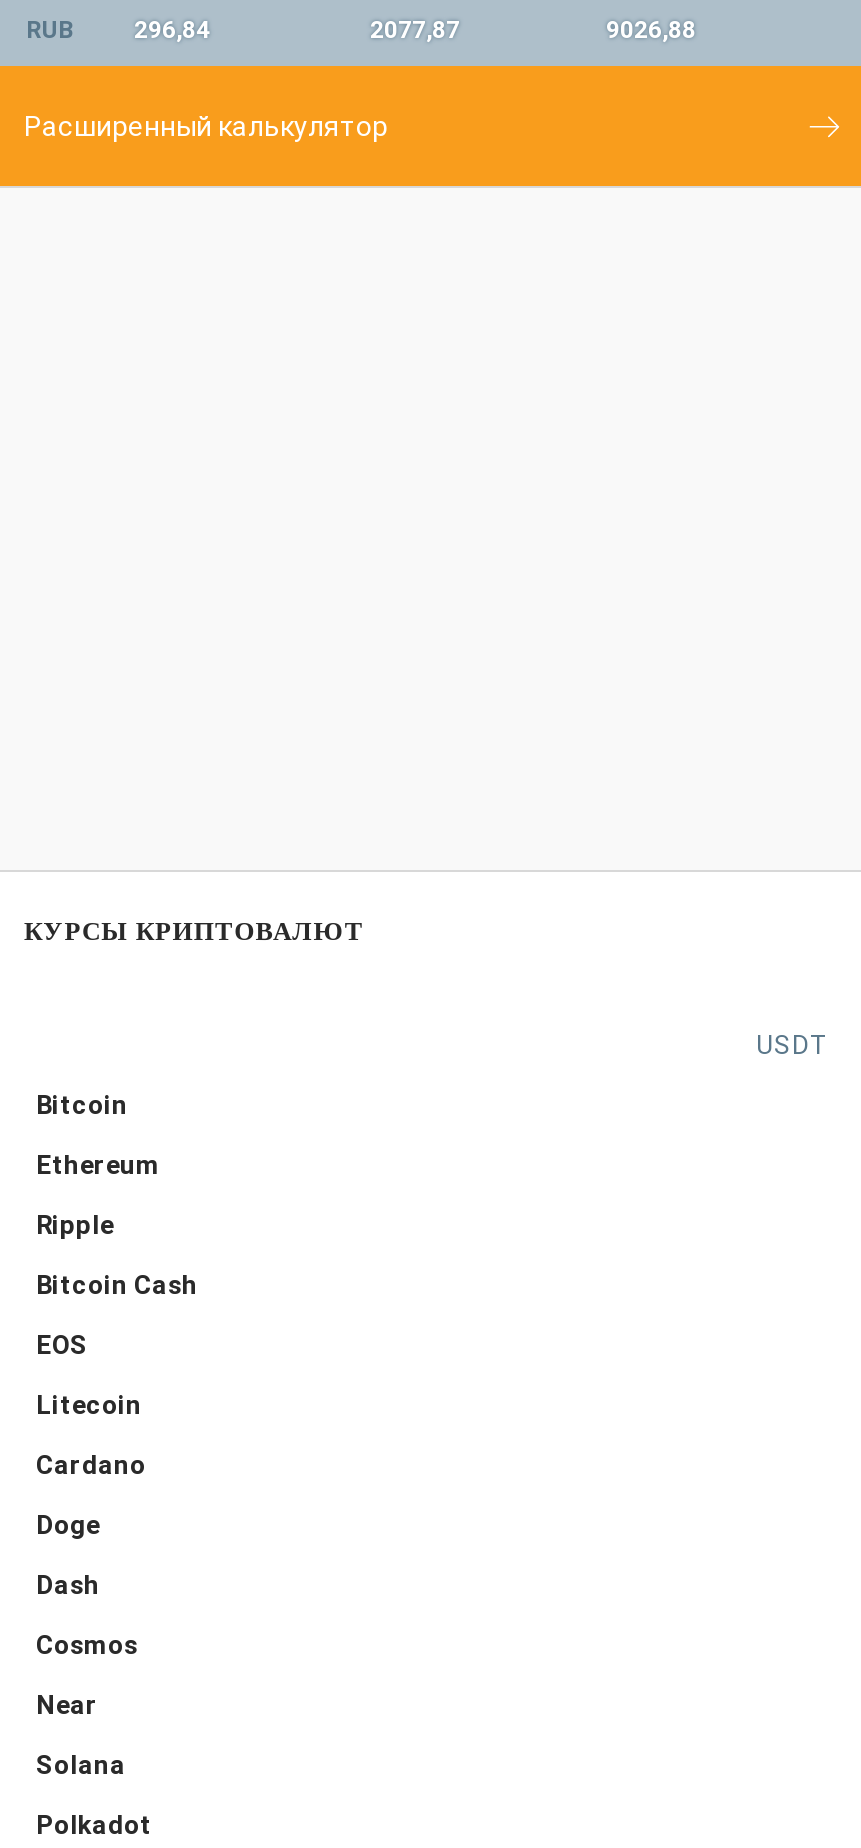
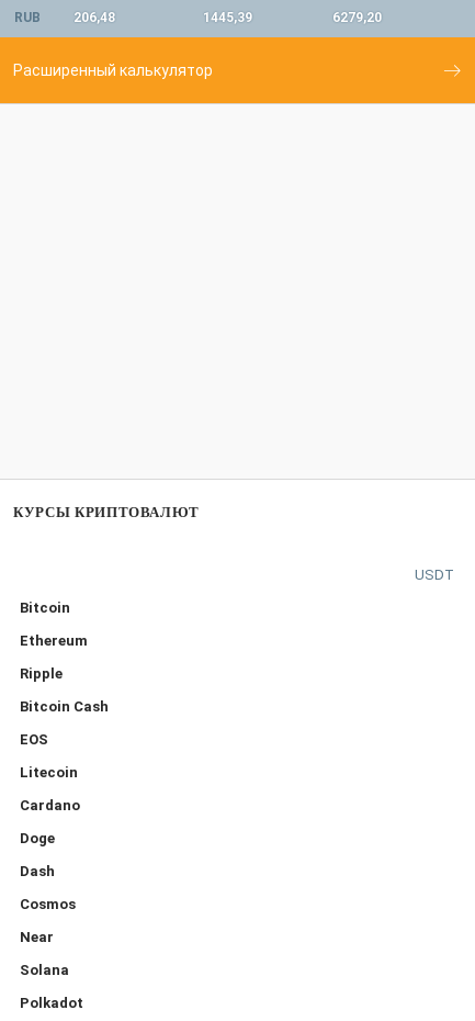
- 296,84
+ 206,48

- 2077,87
+ 1445,39

- 9026,88
+ 6279,20
